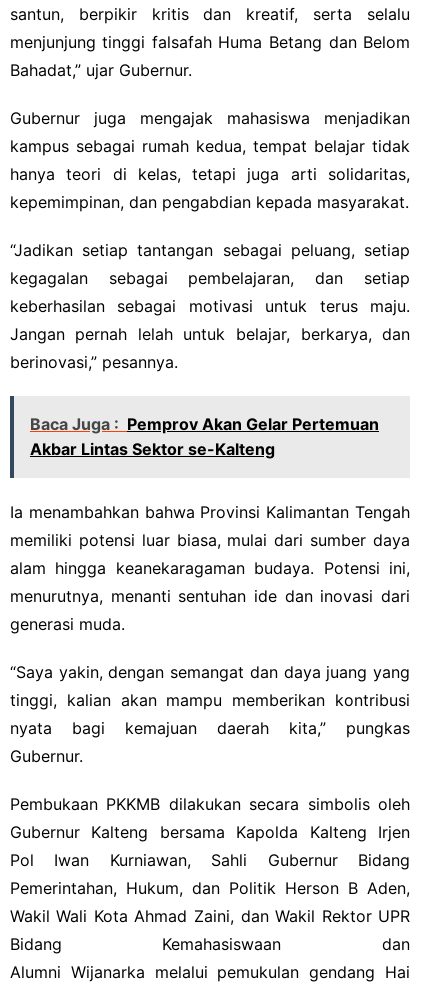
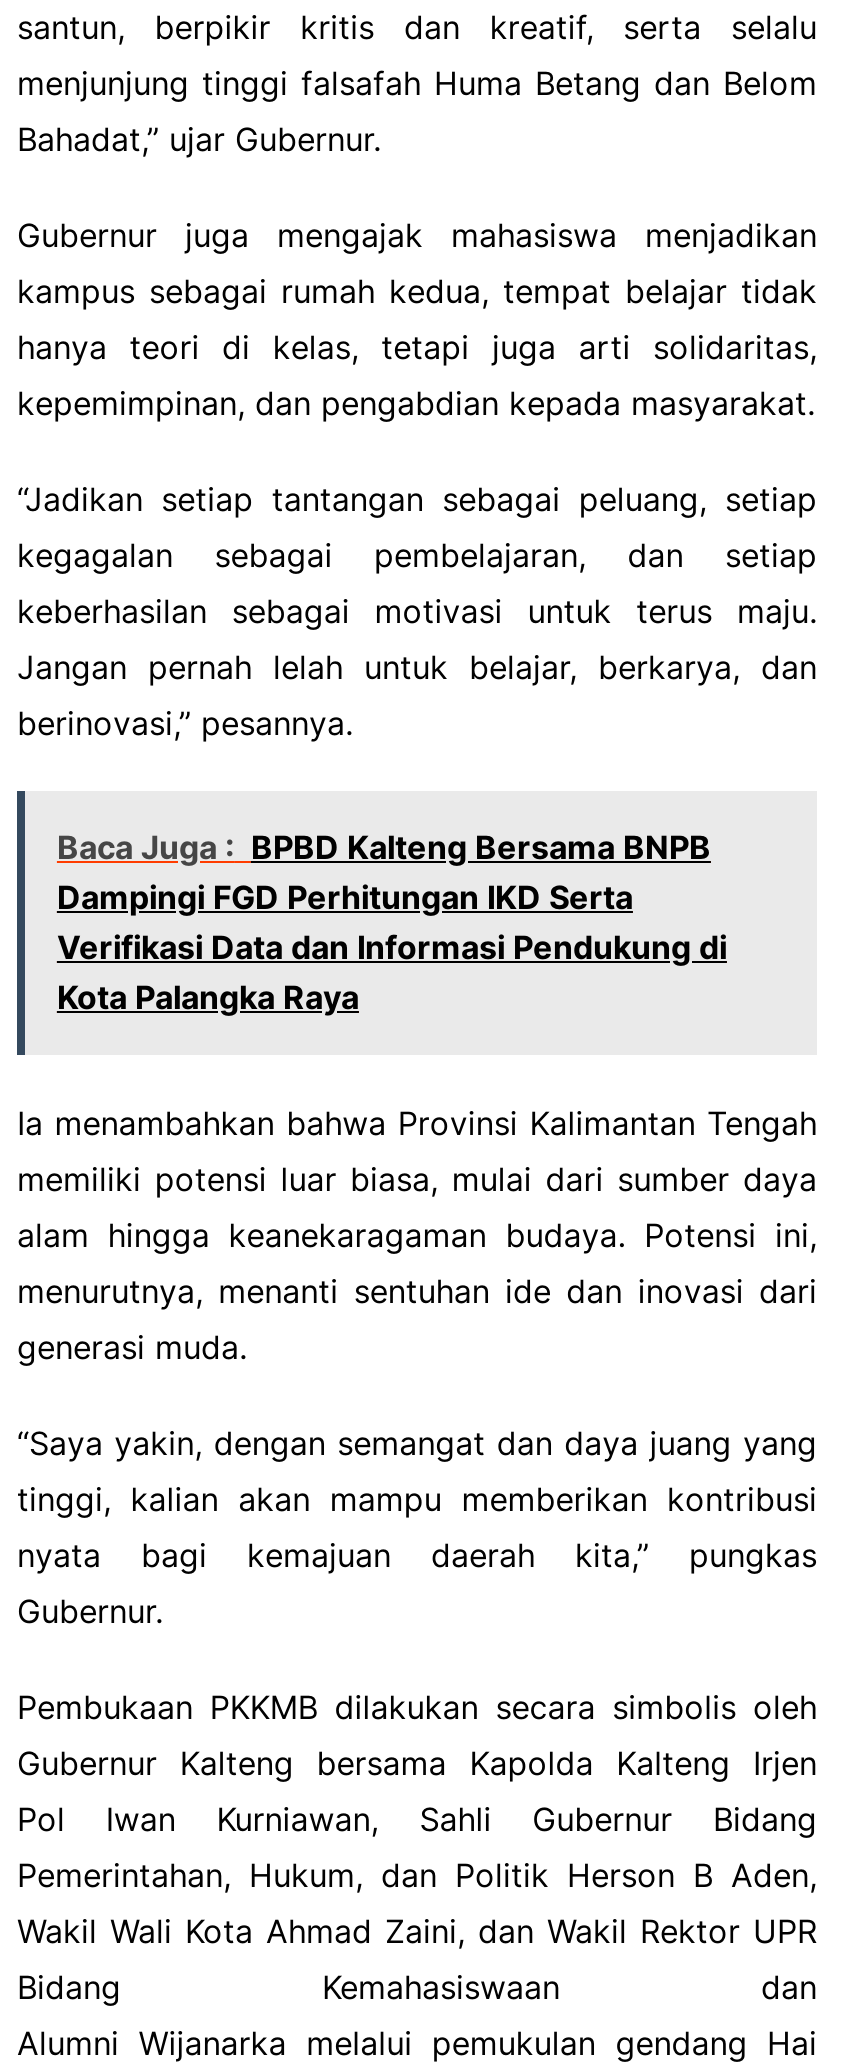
- Baca Juga : Pemprov Akan Gelar Pertemuan
- Akbar Lintas Sektor se-Kalteng
+ Baca Juga : BPBD Kalteng Bersama BNPB
+ Dampingi FGD Perhitungan IKD Serta
+ Verifikasi Data dan Informasi Pendukung di
+ Kota Palangka Raya
